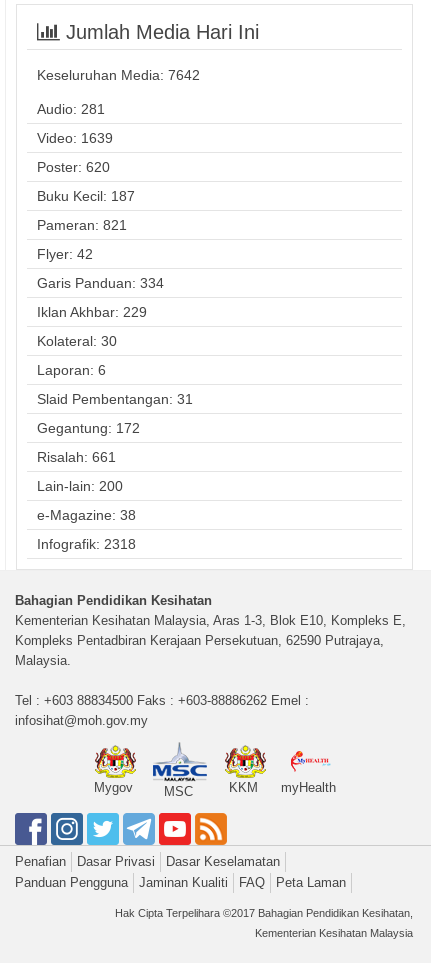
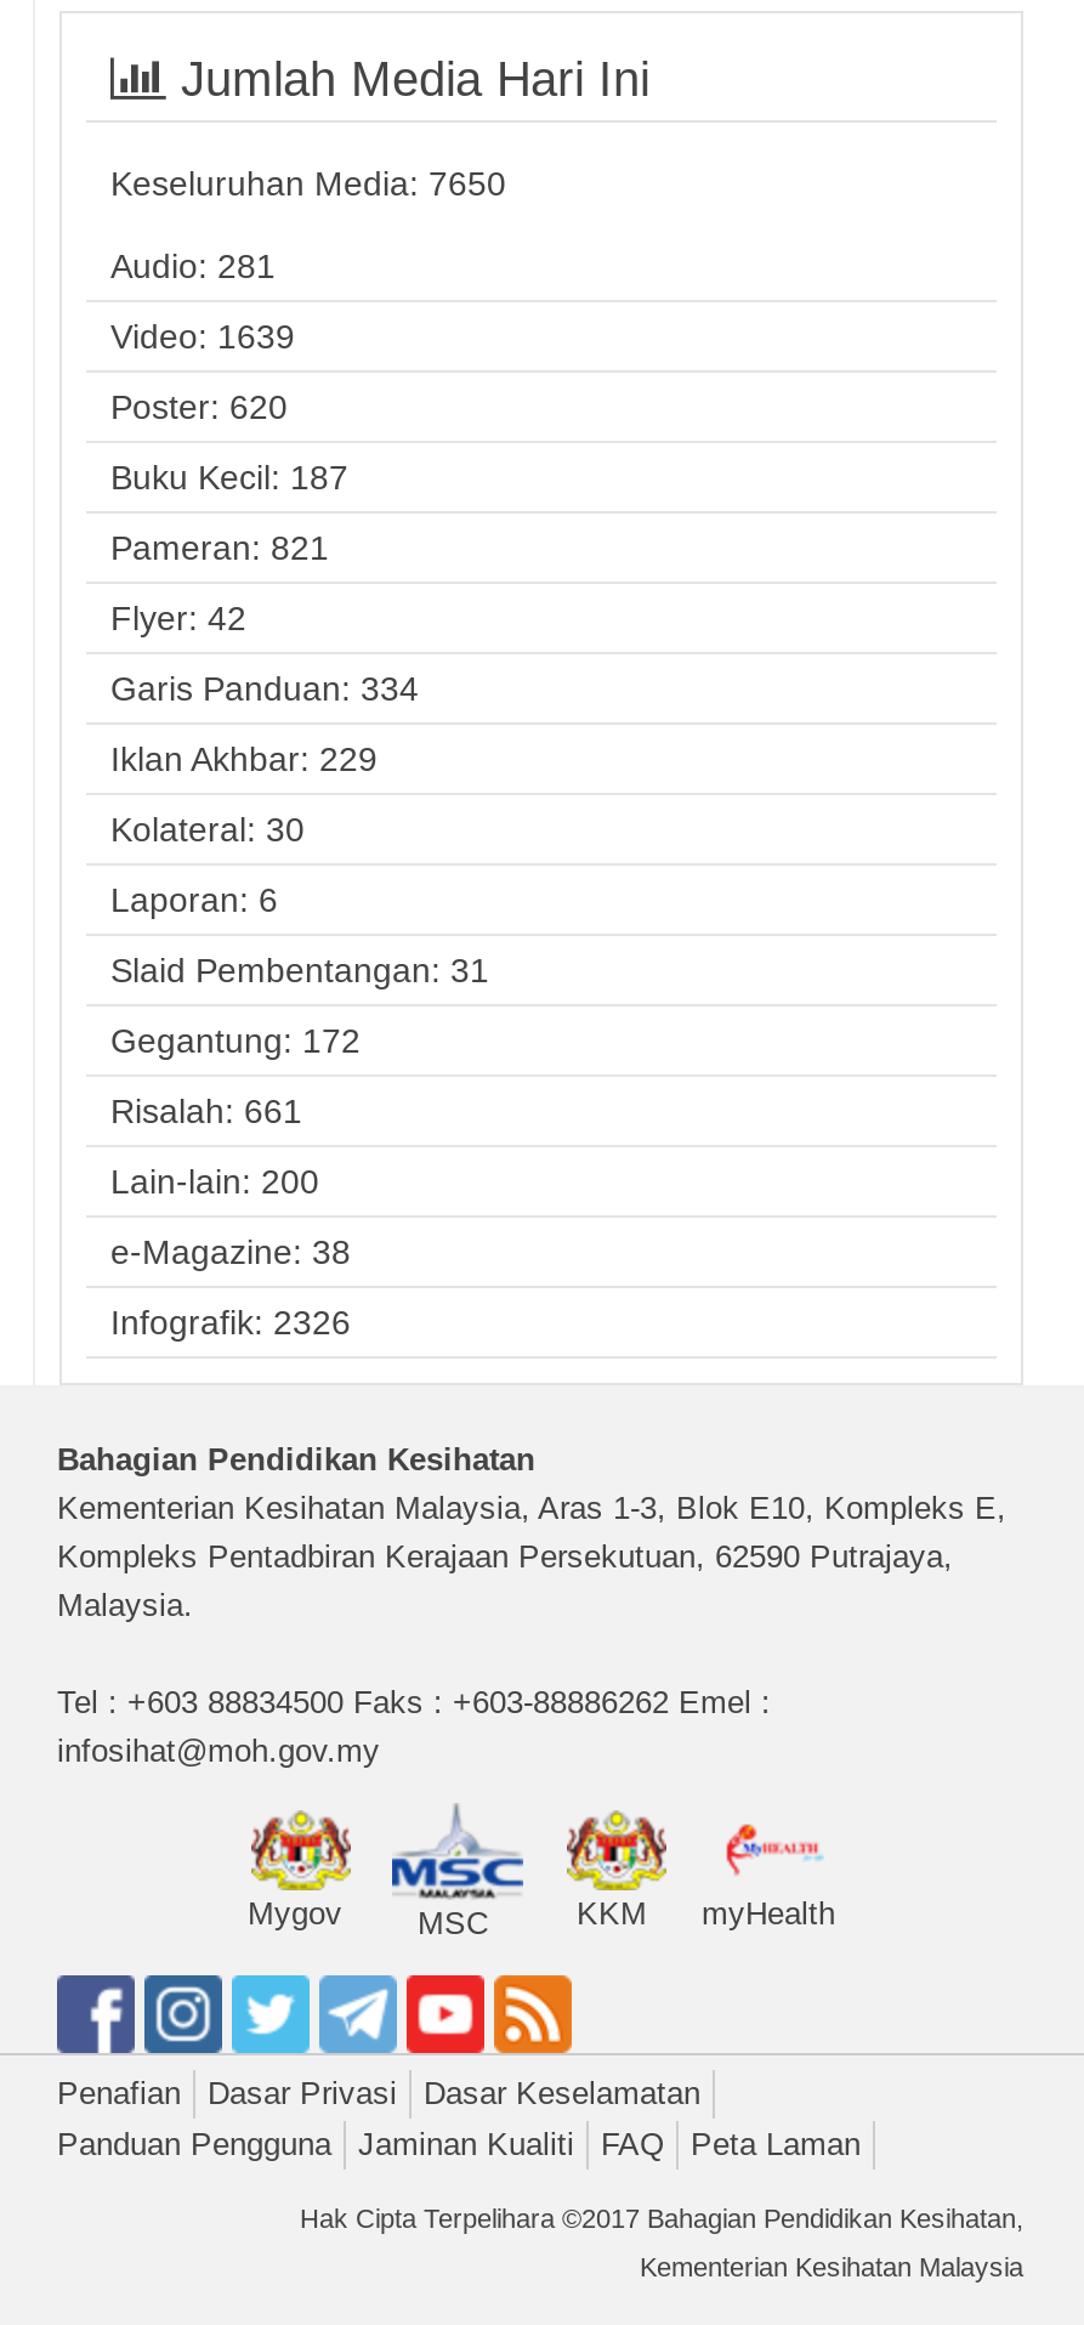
- Keseluruhan Media: 7642
+ Keseluruhan Media: 7650

- Infografik: 2318
+ Infografik: 2326
